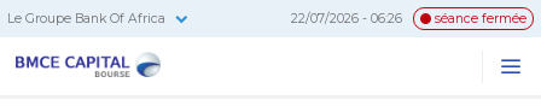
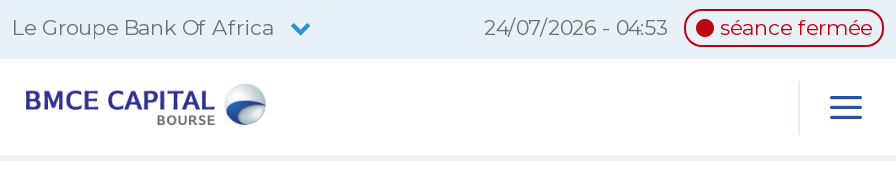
- 22/07/2026 - 06:26 séance fermée
+ 24/07/2026 - 04:53 séance fermée
